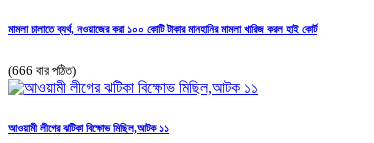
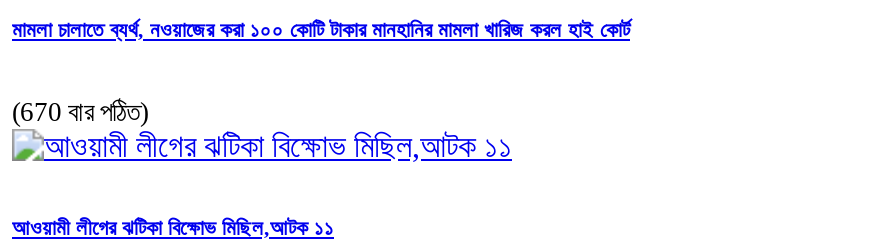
- (666 বার পঠিত)
+ (670 বার পঠিত)
